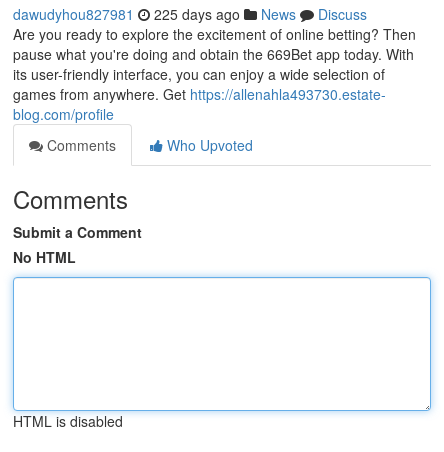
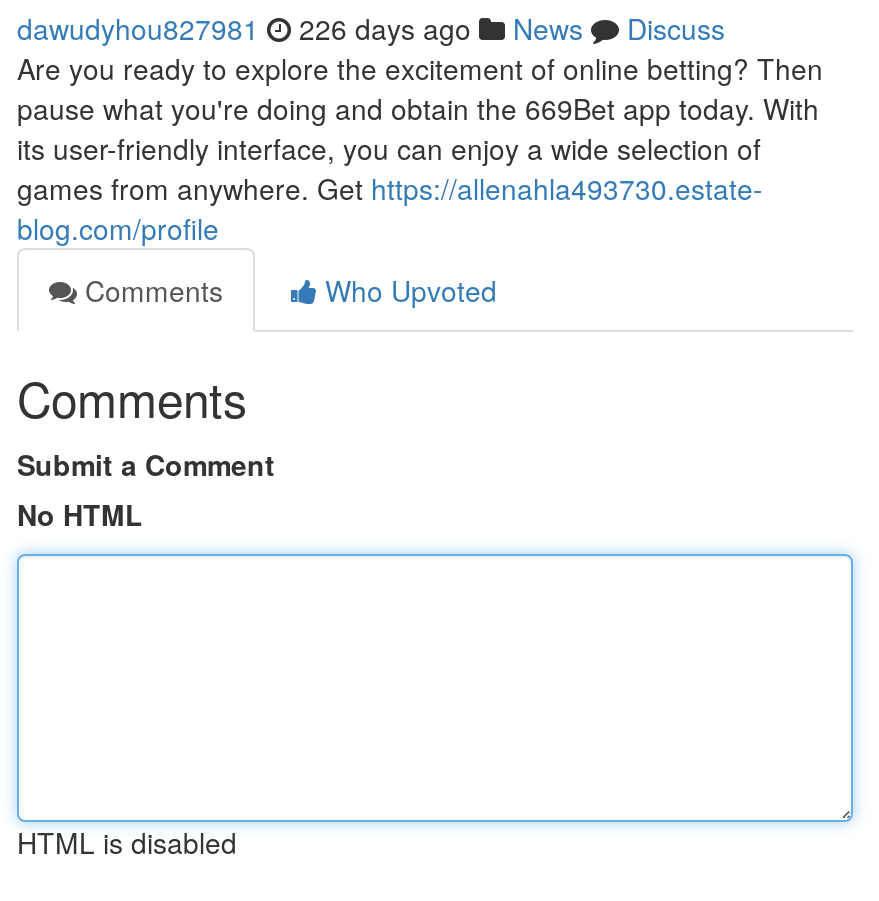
- dawudyhou827981 225 days ago News Discuss
+ dawudyhou827981 226 days ago News Discuss
